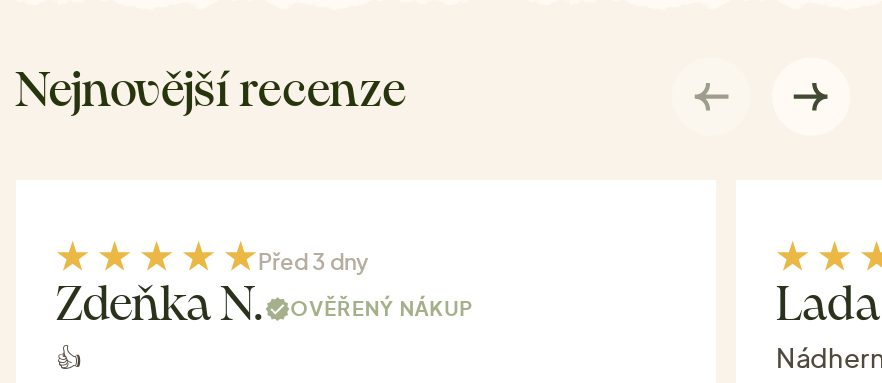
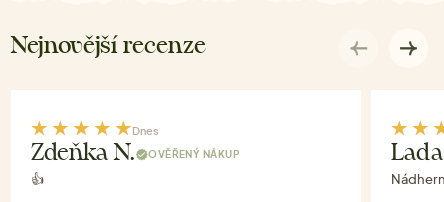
- Před 3 dny
+ Dnes
